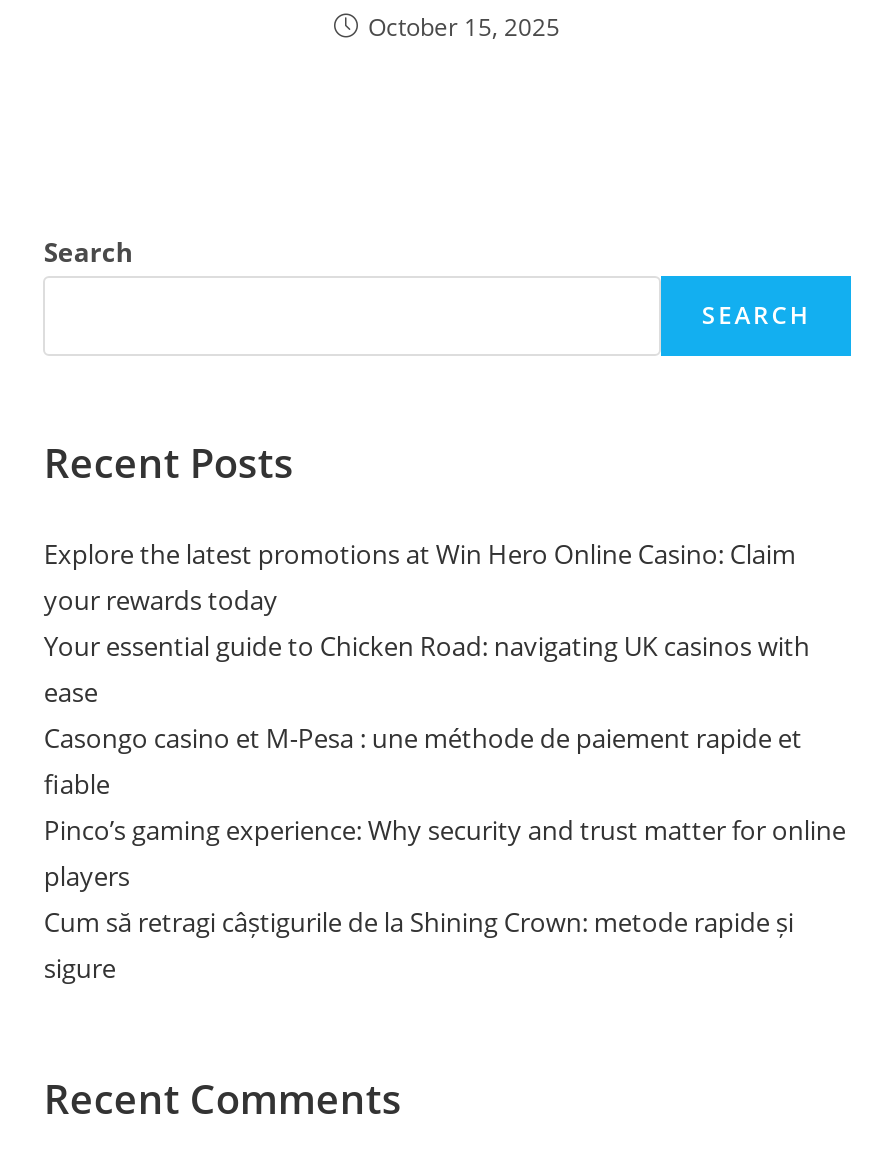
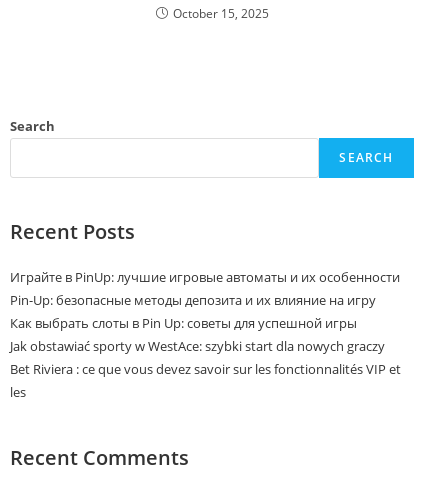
- Explore the latest promotions at Win Hero Online Casino: Claim
- your rewards today
- Your essential guide to Chicken Road: navigating UK casinos with
- ease
- Casongo casino et M-Pesa : une méthode de paiement rapide et
- fiable
- Pinco’s gaming experience: Why security and trust matter for online
- players
- Cum să retragi câștigurile de la Shining Crown: metode rapide și
- sigure
+ Играйте в PinUp: лучшие игровые автоматы и их особенности
+ Pin-Up: безопасные методы депозита и их влияние на игру
+ Как выбрать слоты в Pin Up: советы для успешной игры
+ Jak obstawiać sporty w WestAce: szybki start dla nowych graczy
+ Bet Riviera : ce que vous devez savoir sur les fonctionnalités VIP et
+ les
